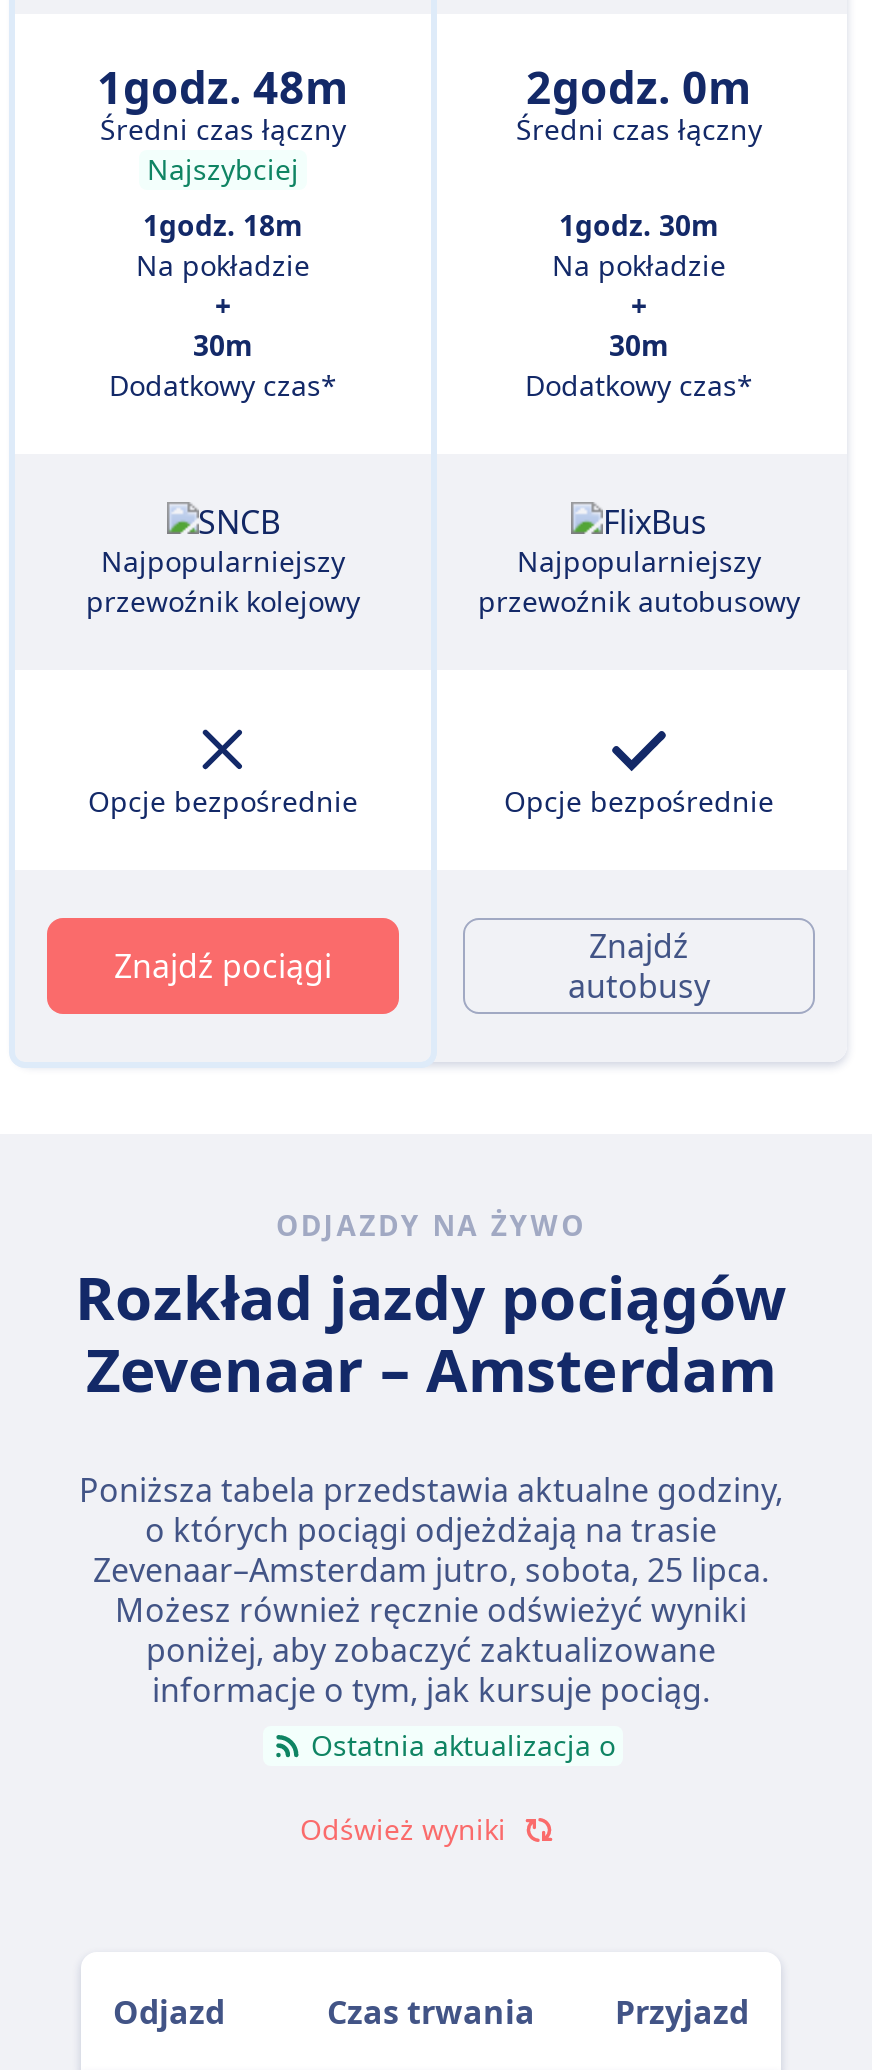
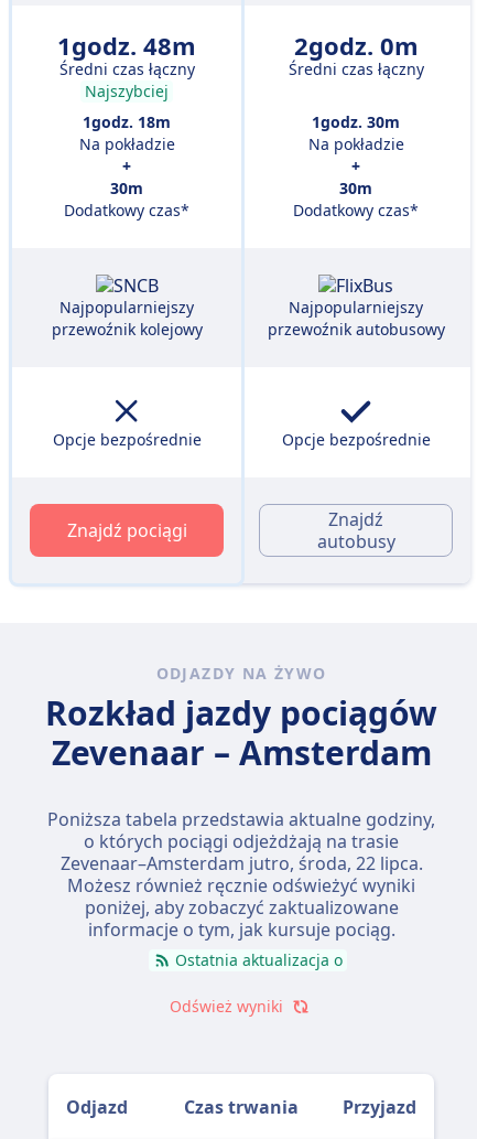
- Zevenaar–Amsterdam jutro, sobota, 25 lipca.
+ Zevenaar–Amsterdam jutro, środa, 22 lipca.
